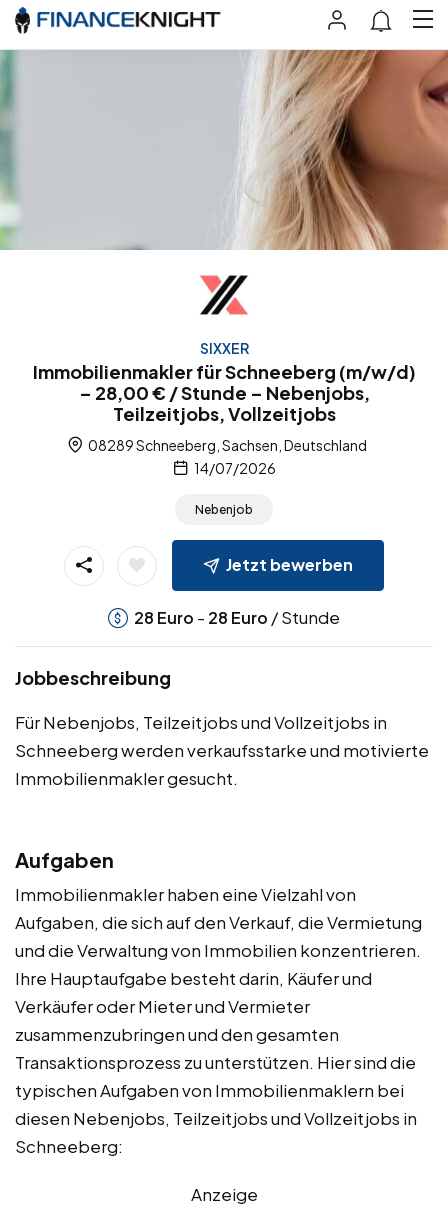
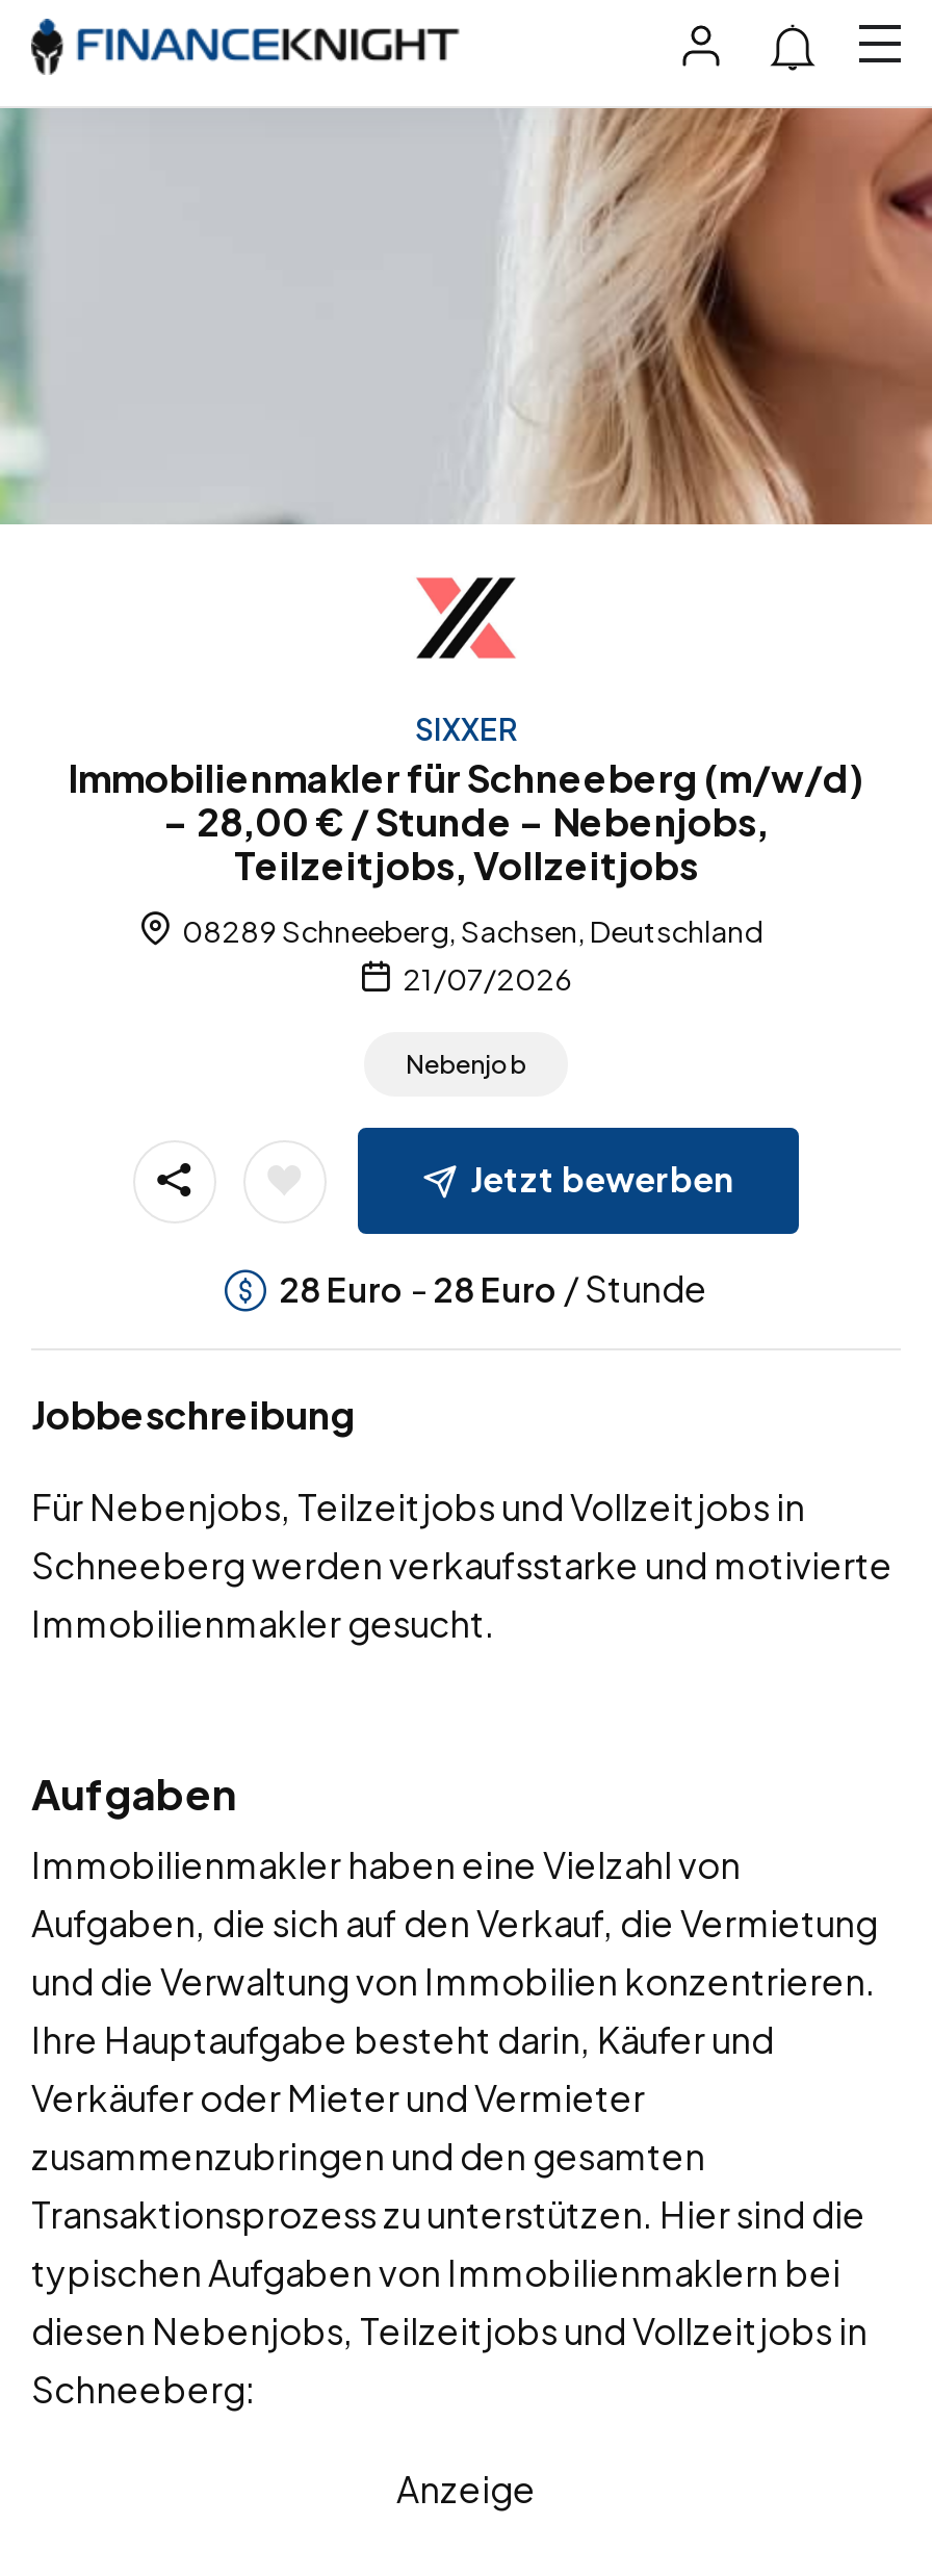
- 14/07/2026
+ 21/07/2026
